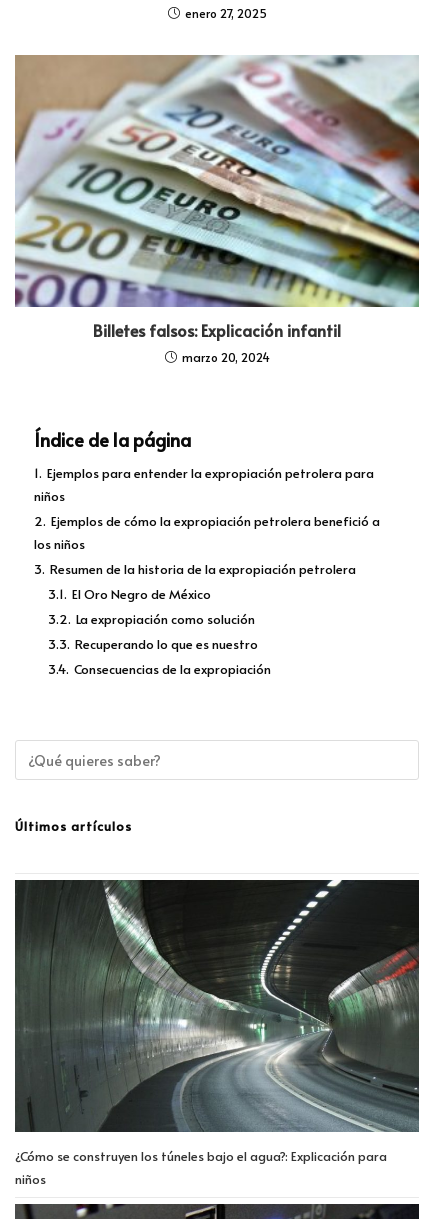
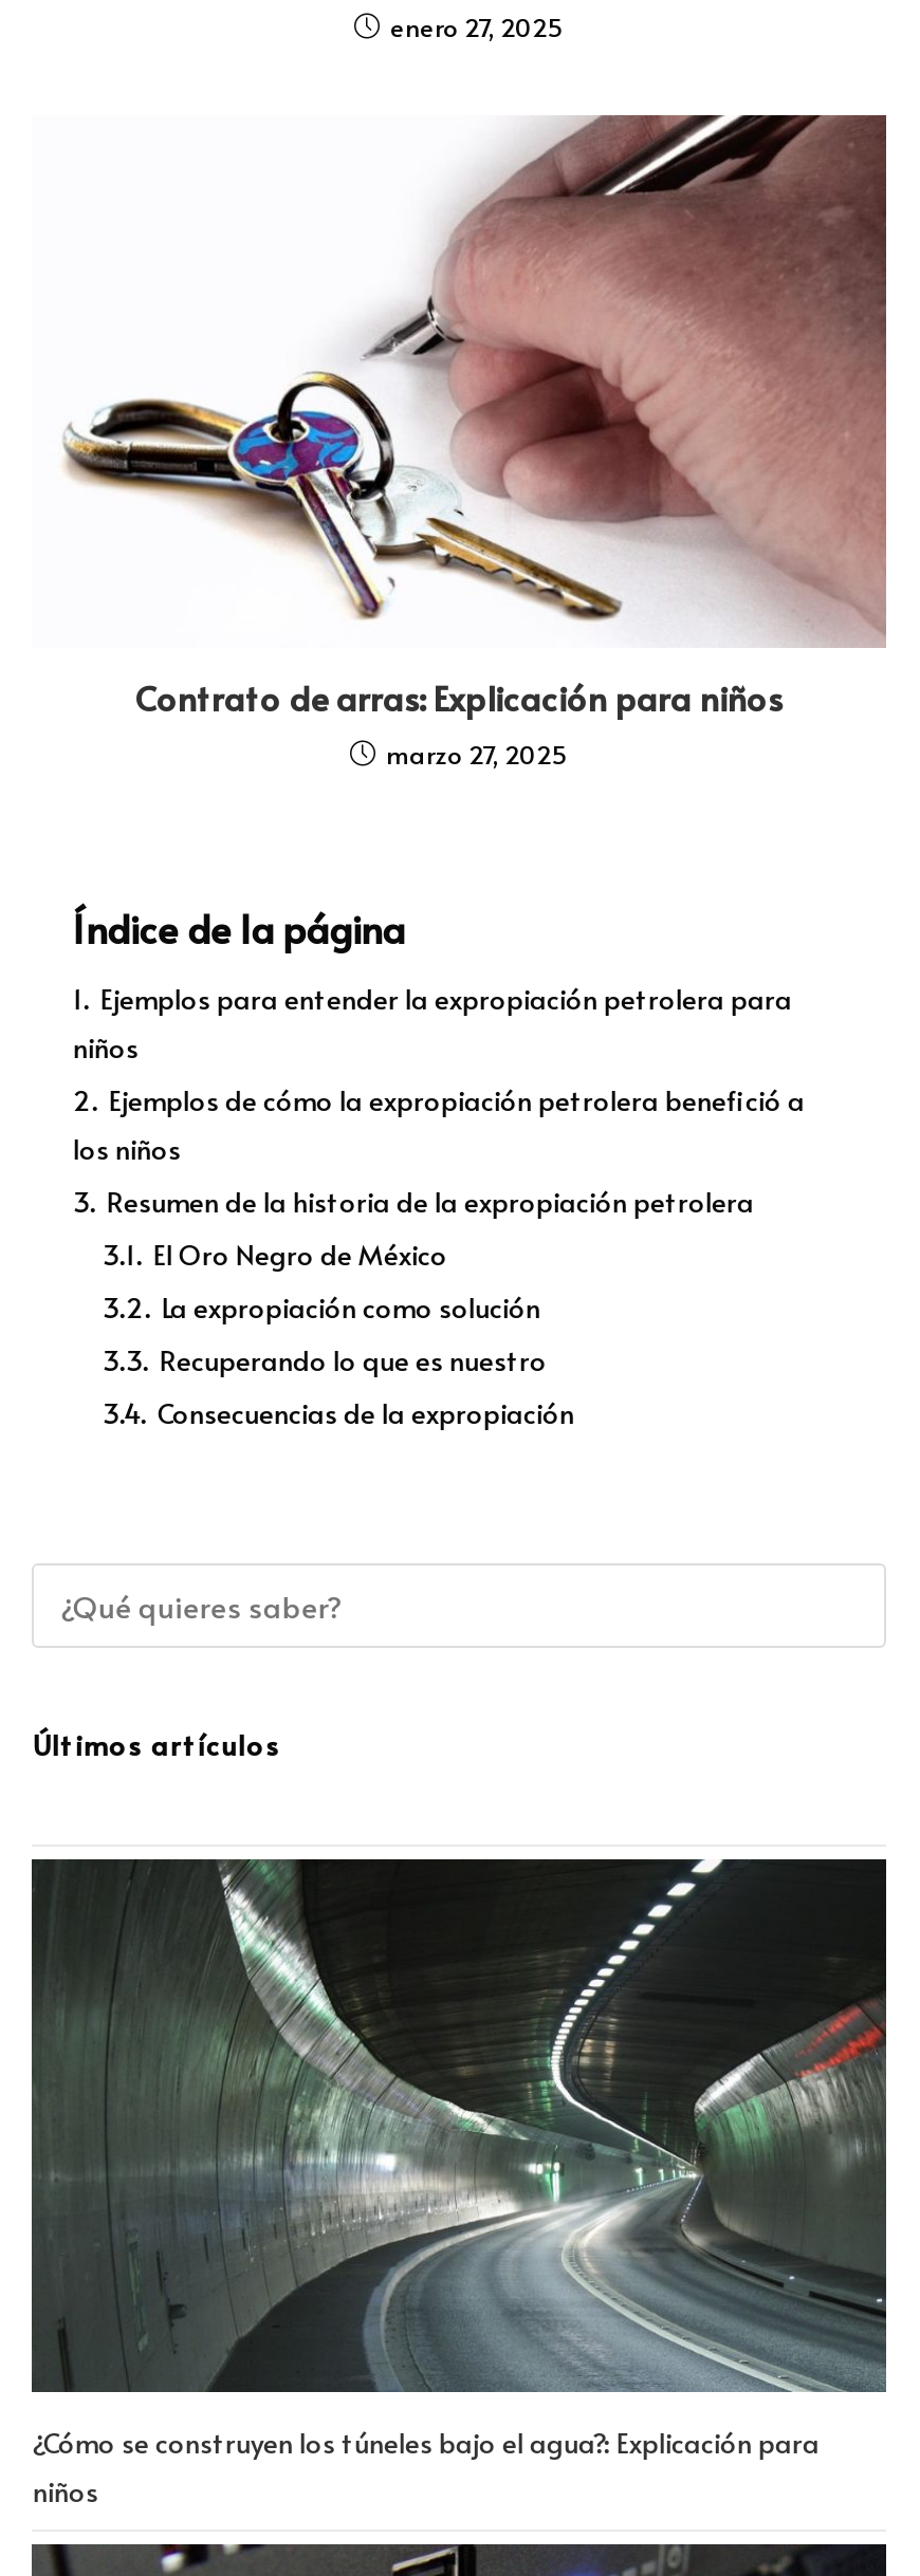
- [image]
- Billetes falsos: Explicación infantil
- marzo 20, 2024
+ [image]
+ Contrato de arras: Explicación para niños
+ marzo 27, 2025
